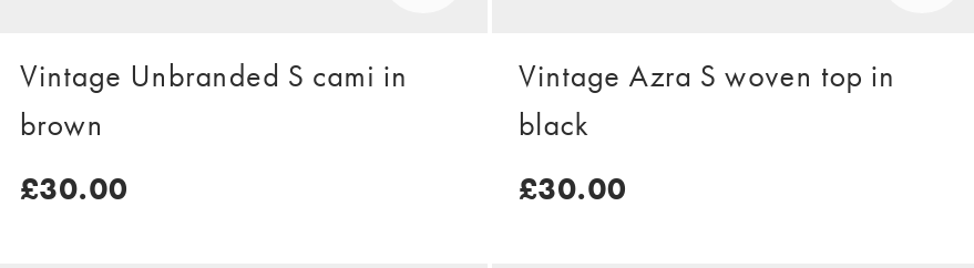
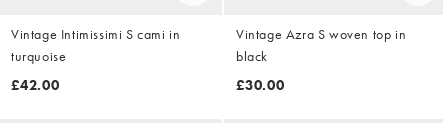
- Vintage Unbranded S cami in
- brown
+ Vintage Intimissimi S cami in
+ turquoise

- £30.00
+ £42.00
